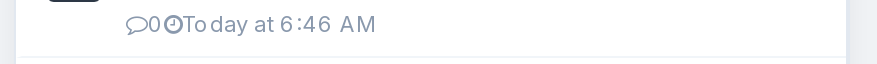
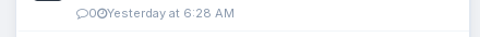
- Today at 6:46 AM
+ Yesterday at 6:28 AM
